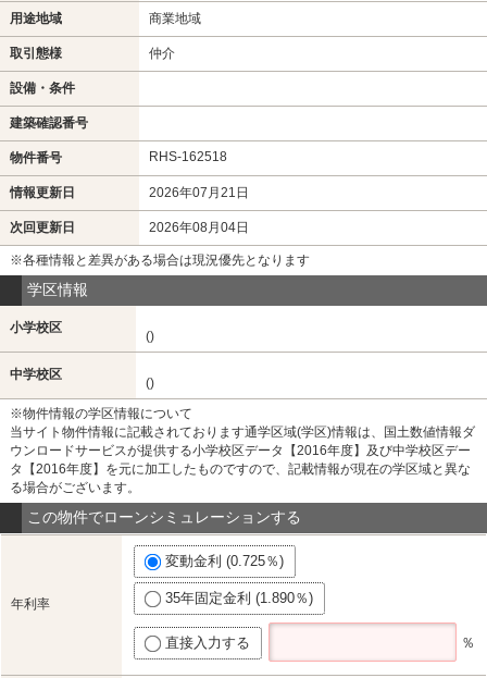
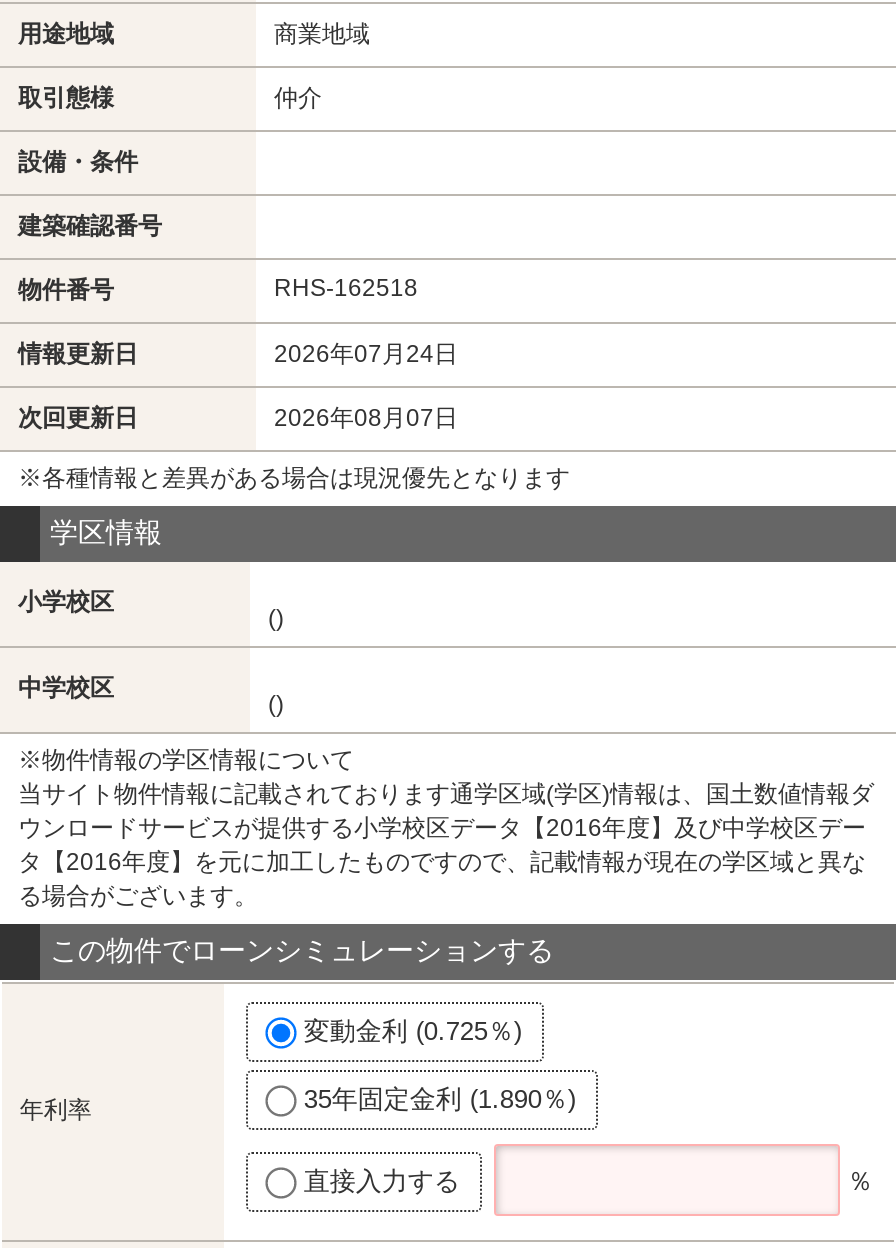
- 2026年07月21日
+ 2026年07月24日

- 2026年08月04日
+ 2026年08月07日
